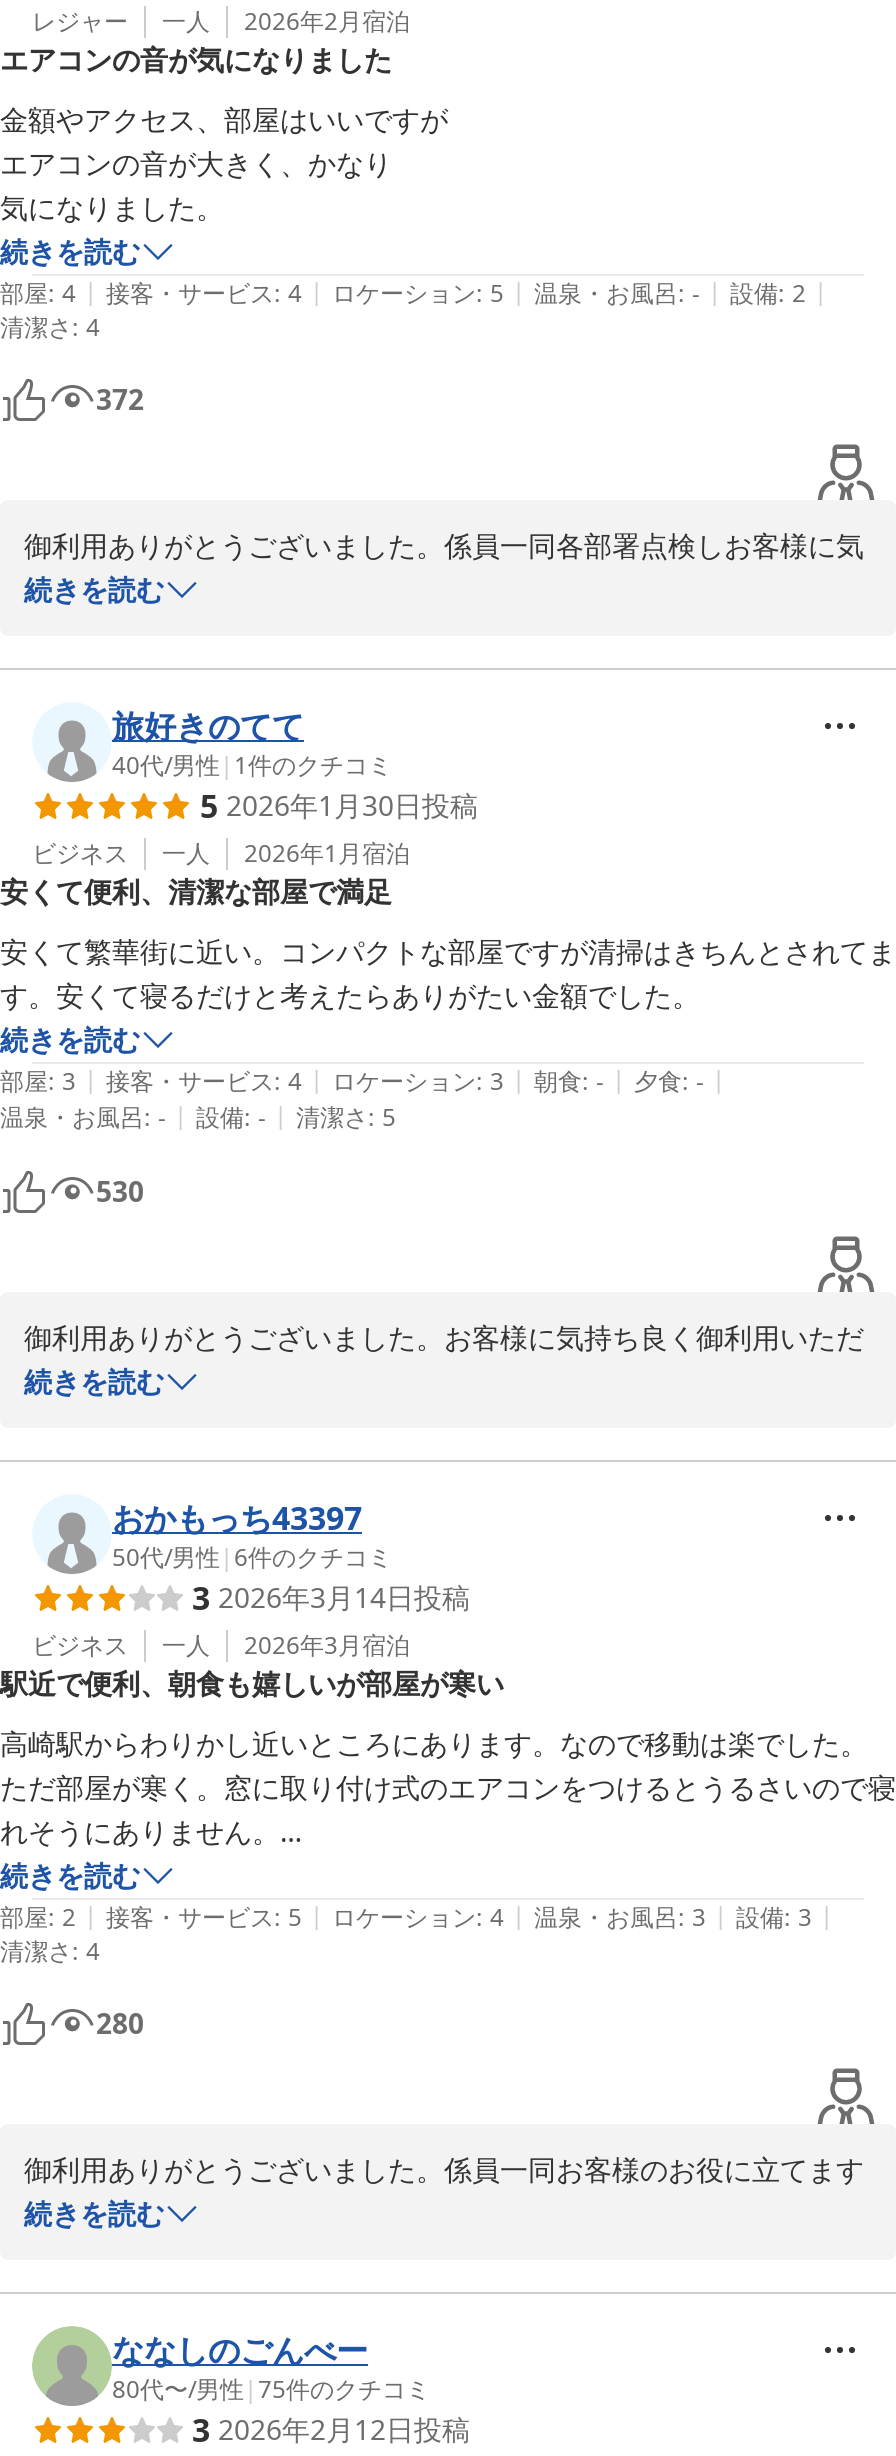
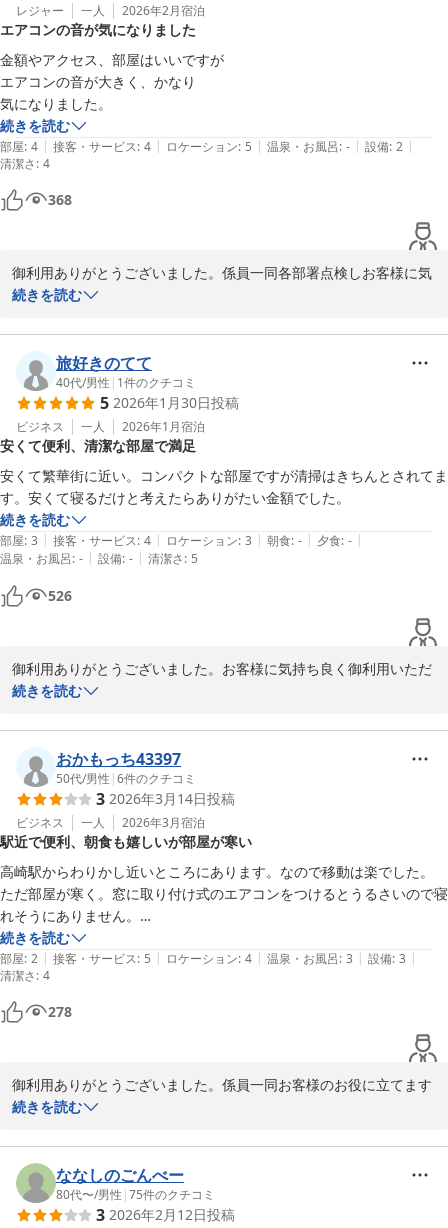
- 372
+ 368

- 530
+ 526

- 280
+ 278
